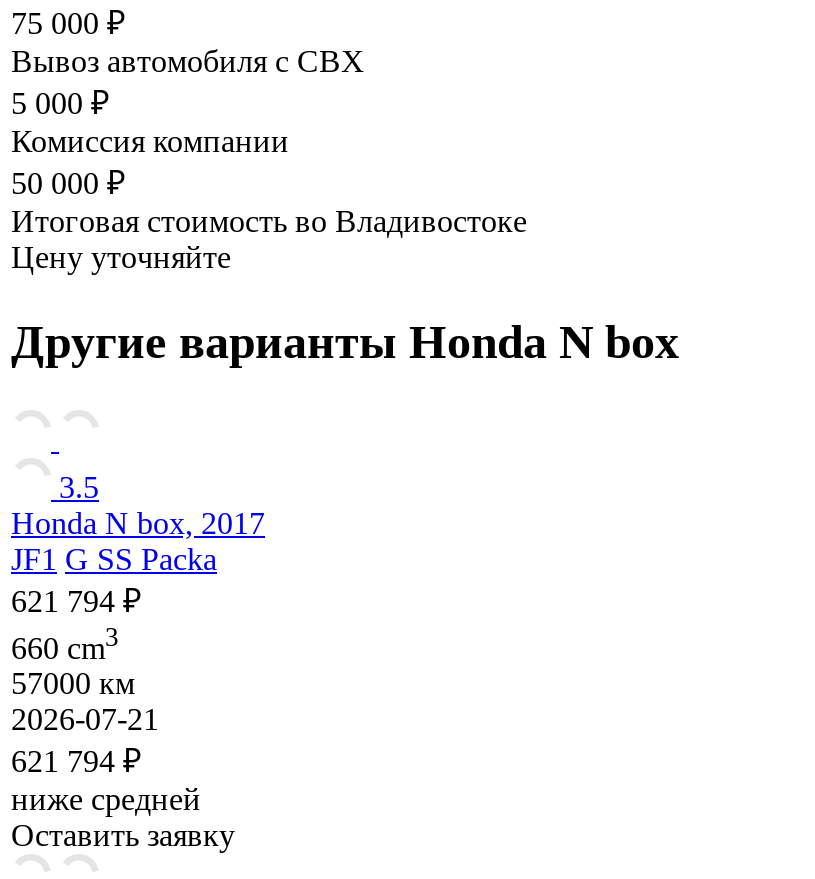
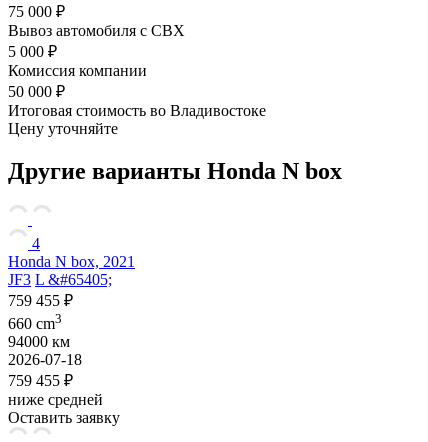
- 3.5
- Honda N box, 2017
- JF1 G SS Packa
- 621 794 ₽
+ 4
+ Honda N box, 2021
+ JF3 L &#65405;
+ 759 455 ₽

- 57000 км
+ 94000 км

- 2026-07-21
+ 2026-07-18

- 621 794 ₽
+ 759 455 ₽
